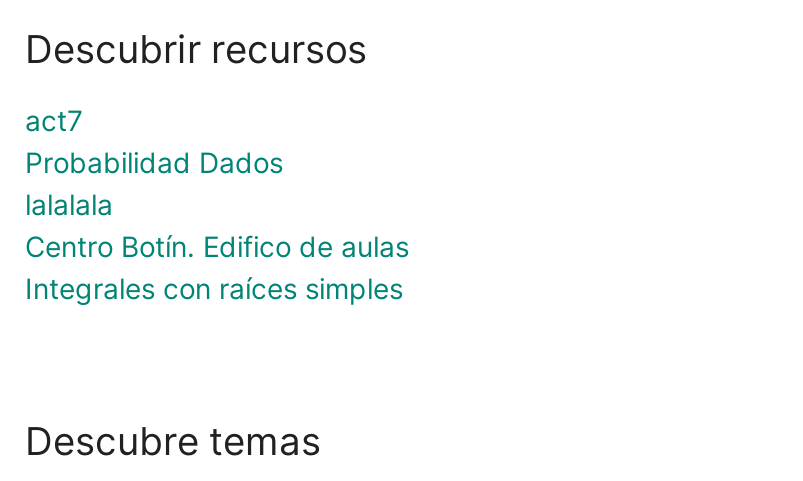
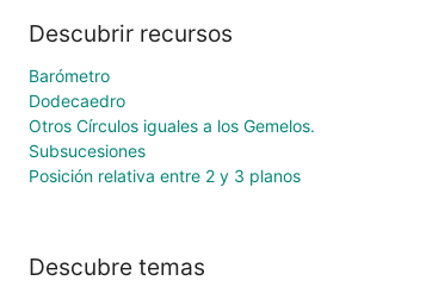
- act7
- Probabilidad Dados
- lalalala
- Centro Botín. Edifico de aulas
- Integrales con raíces simples
+ Barómetro
+ Dodecaedro
+ Otros Círculos iguales a los Gemelos.
+ Subsucesiones
+ Posición relativa entre 2 y 3 planos
